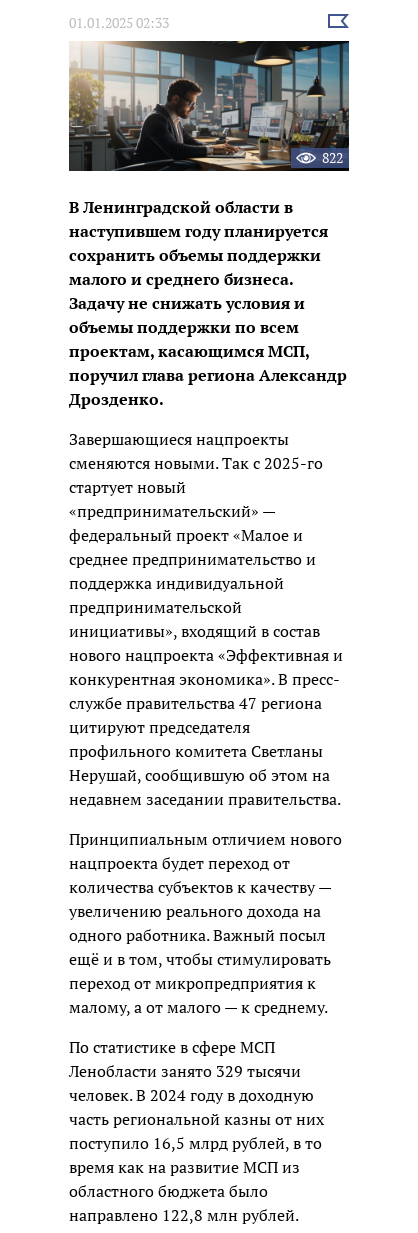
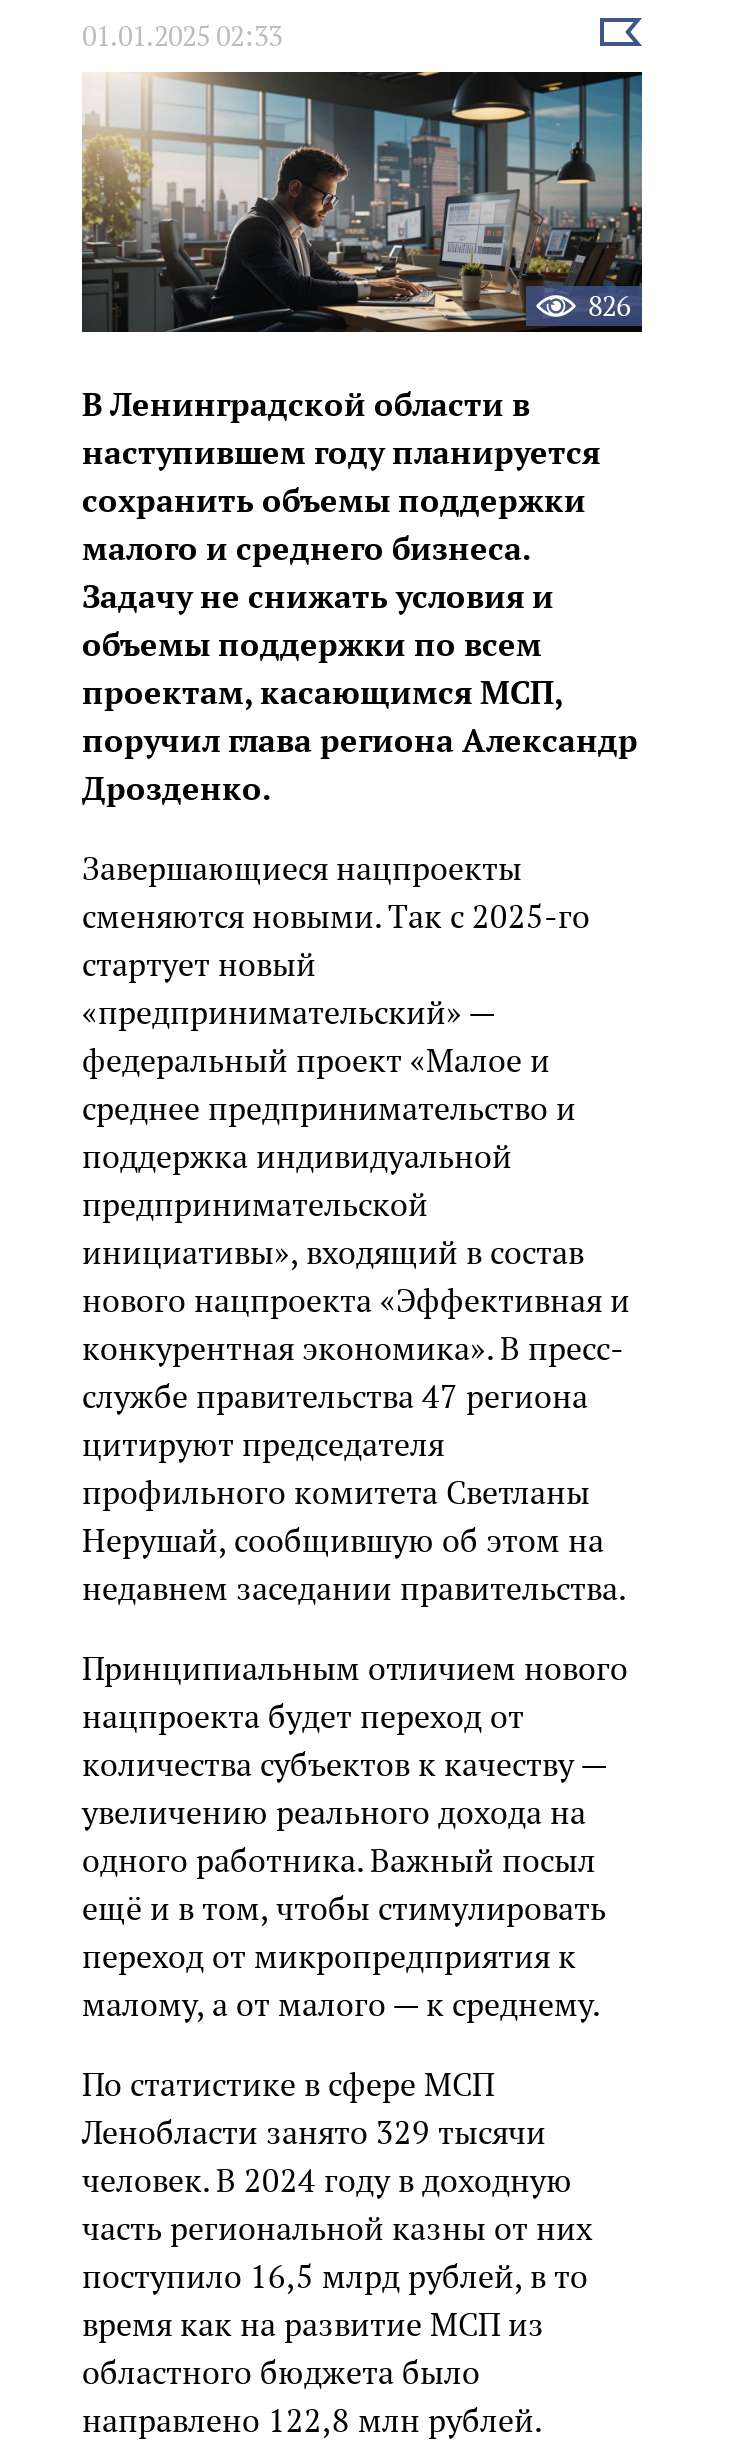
- 822
+ 826
